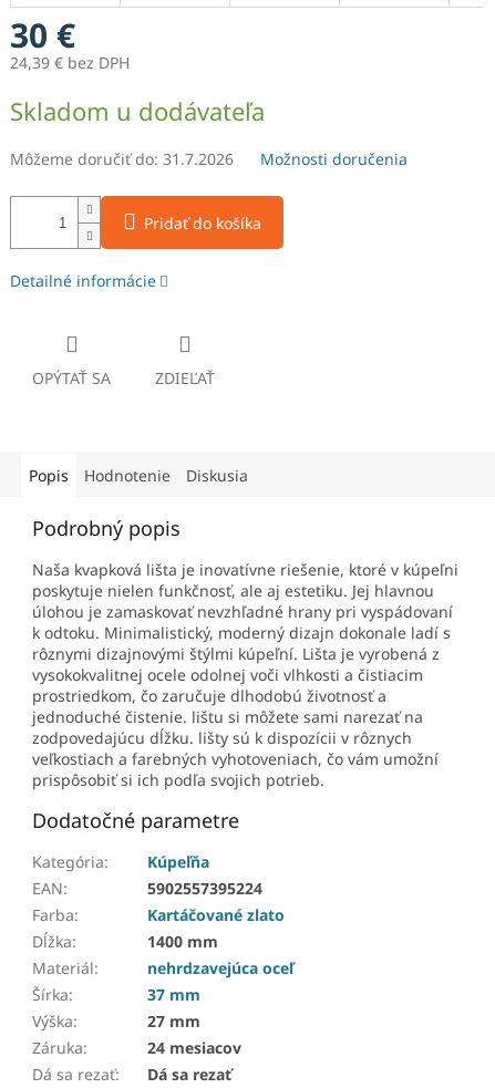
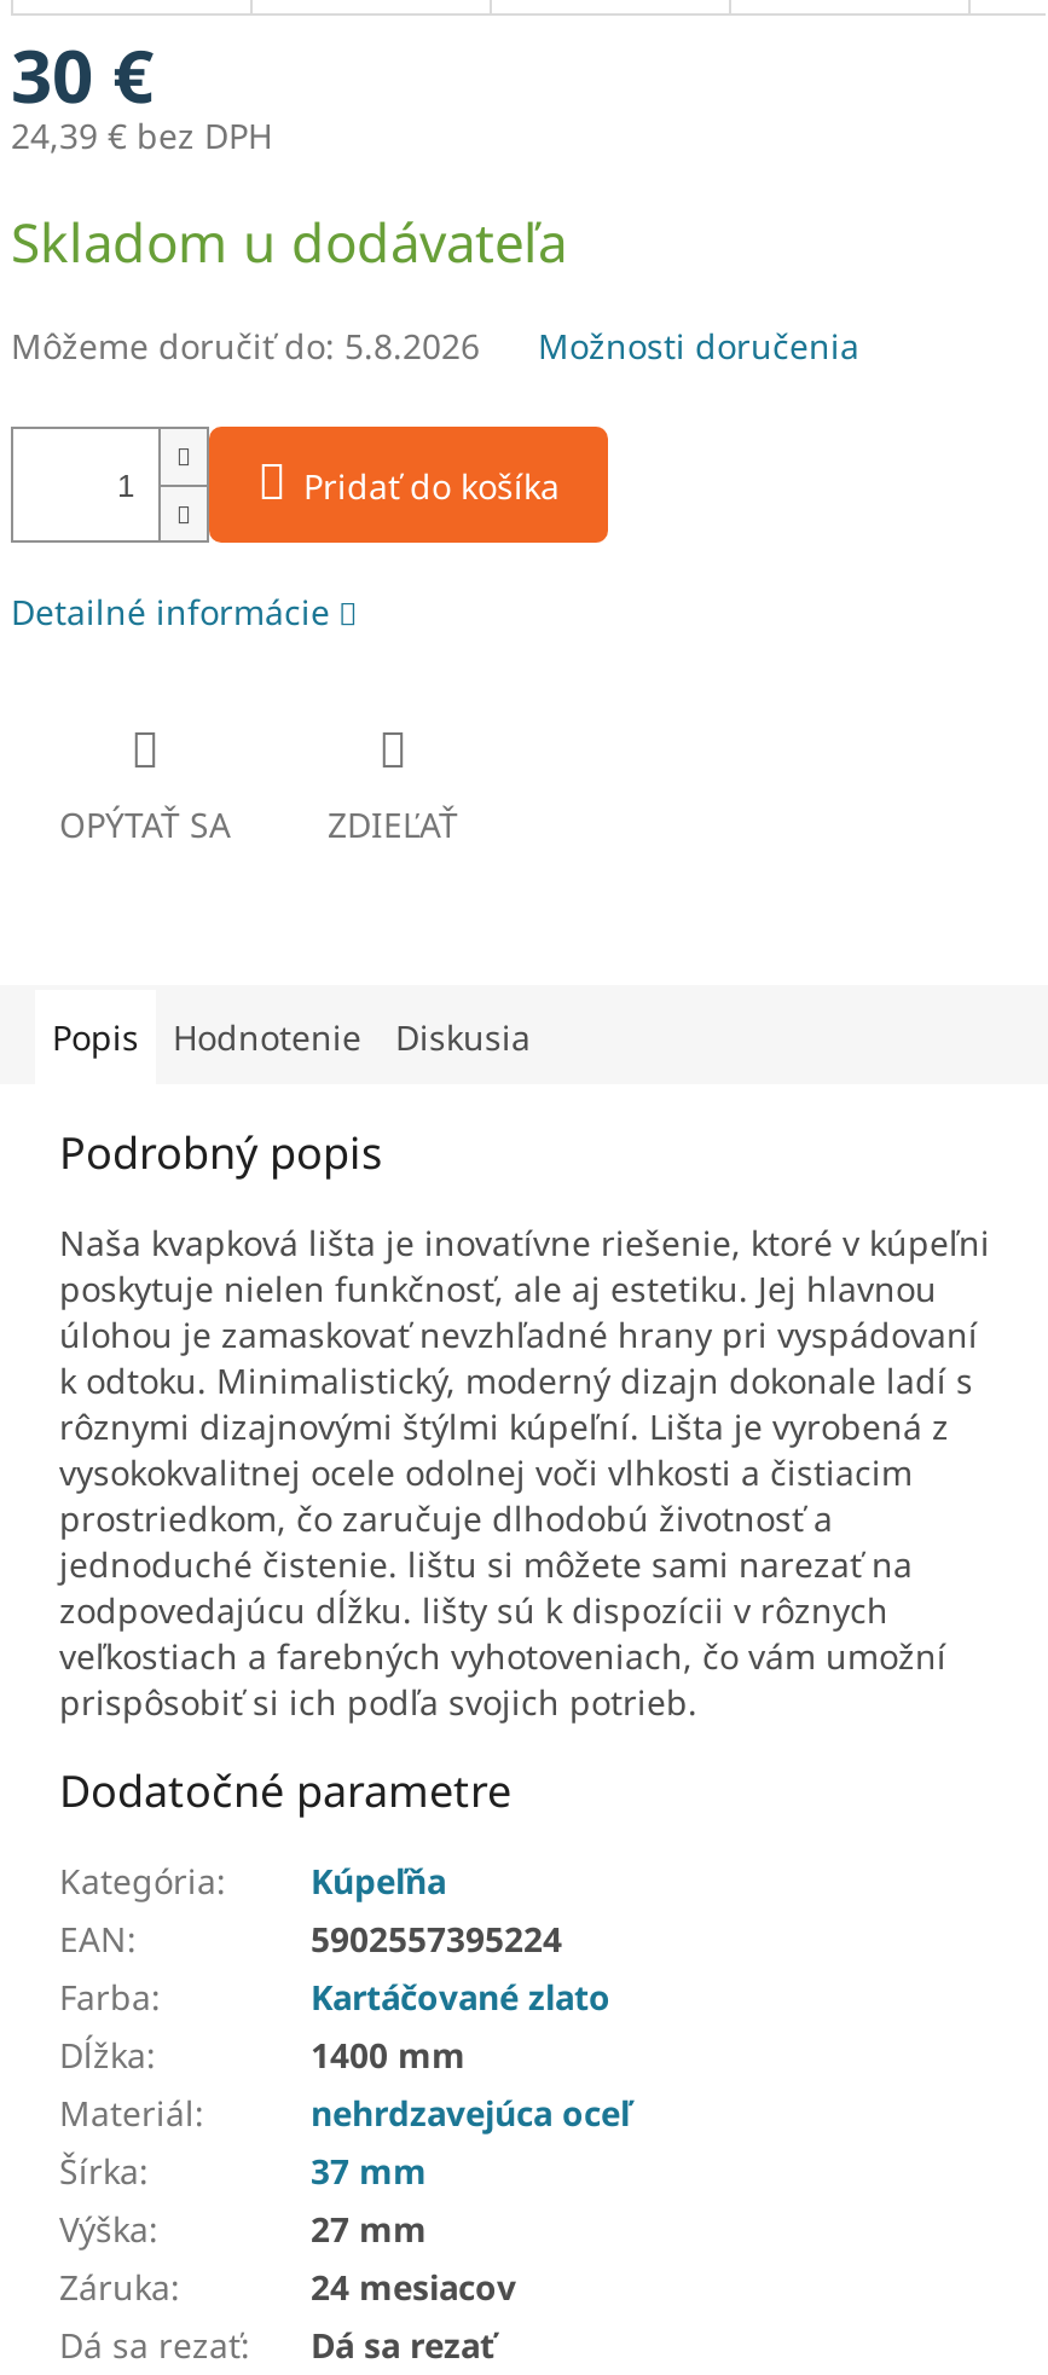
- Môžeme doručiť do: 31.7.2026
+ Môžeme doručiť do: 5.8.2026
